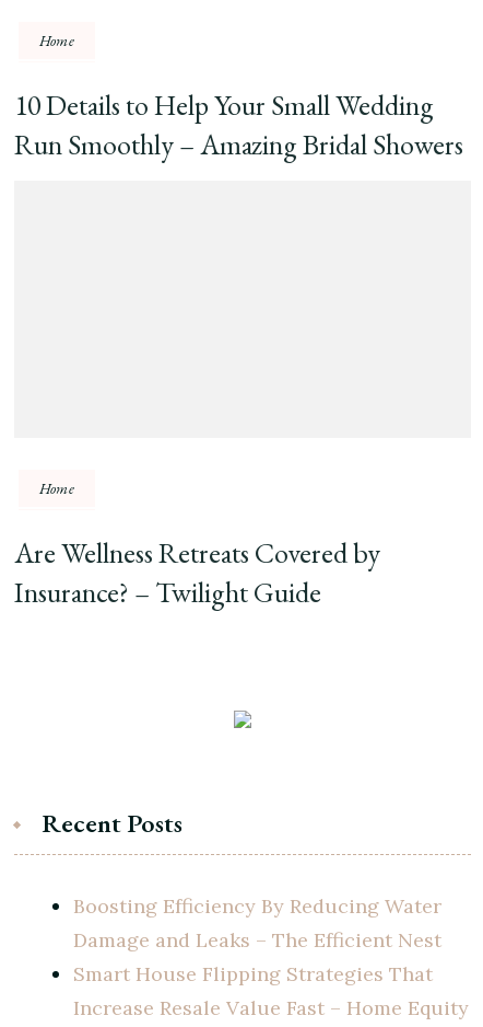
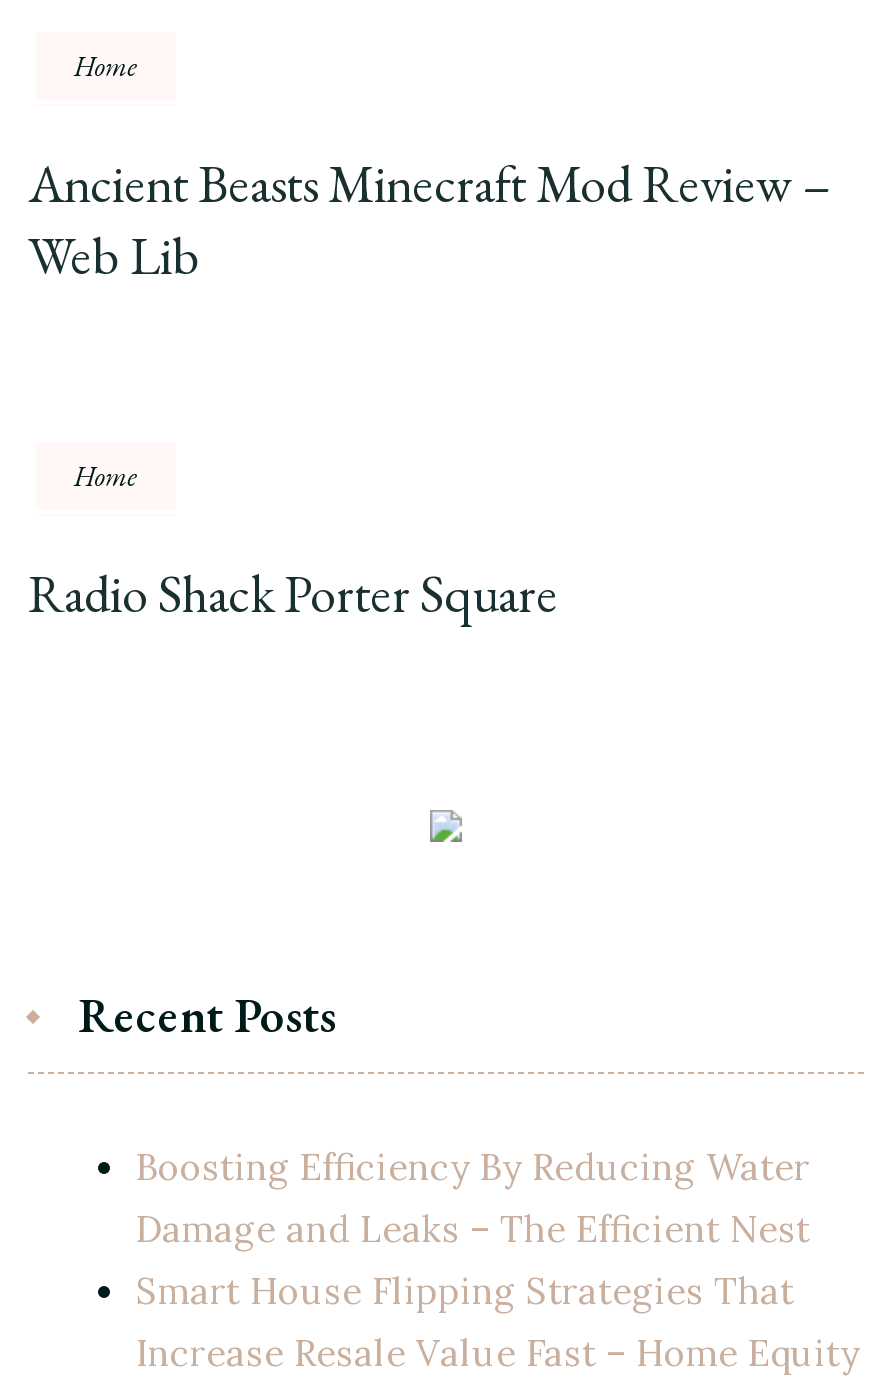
- 10 Details to Help Your Small Wedding
- Run Smoothly – Amazing Bridal Showers
+ Ancient Beasts Minecraft Mod Review –
+ Web Lib

- Are Wellness Retreats Covered by
- Insurance? – Twilight Guide
+ Radio Shack Porter Square
